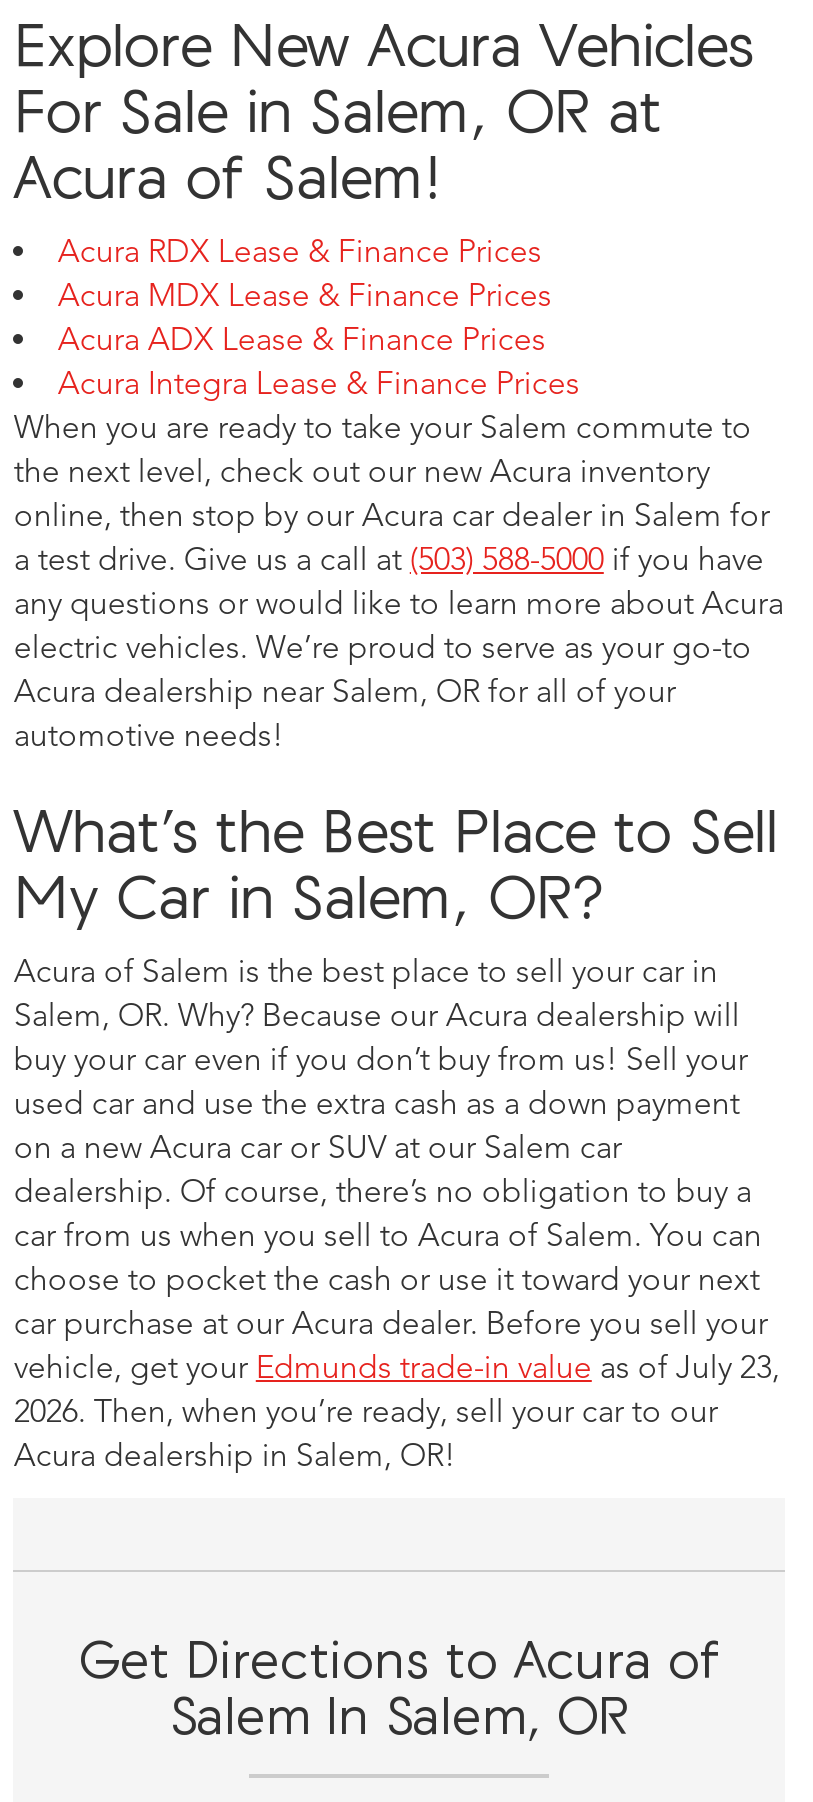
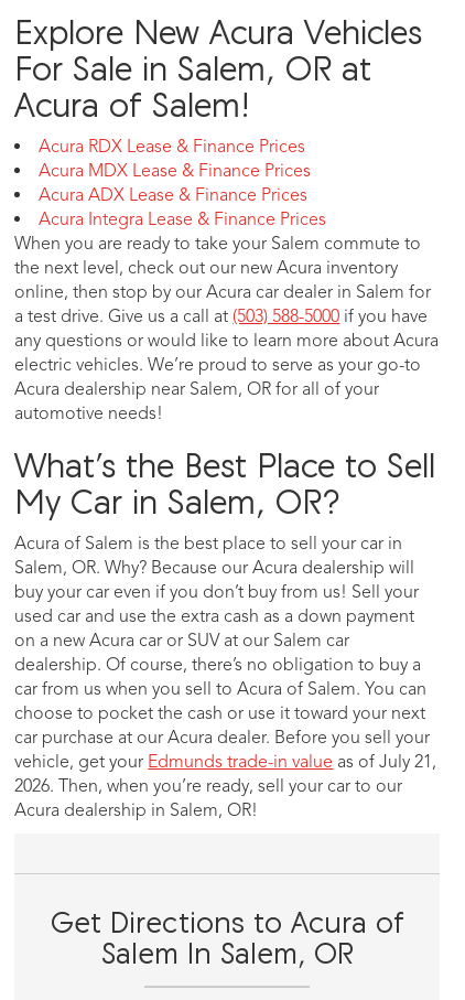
- vehicle, get your Edmunds trade-in value as of July 23,
+ vehicle, get your Edmunds trade-in value as of July 21,
